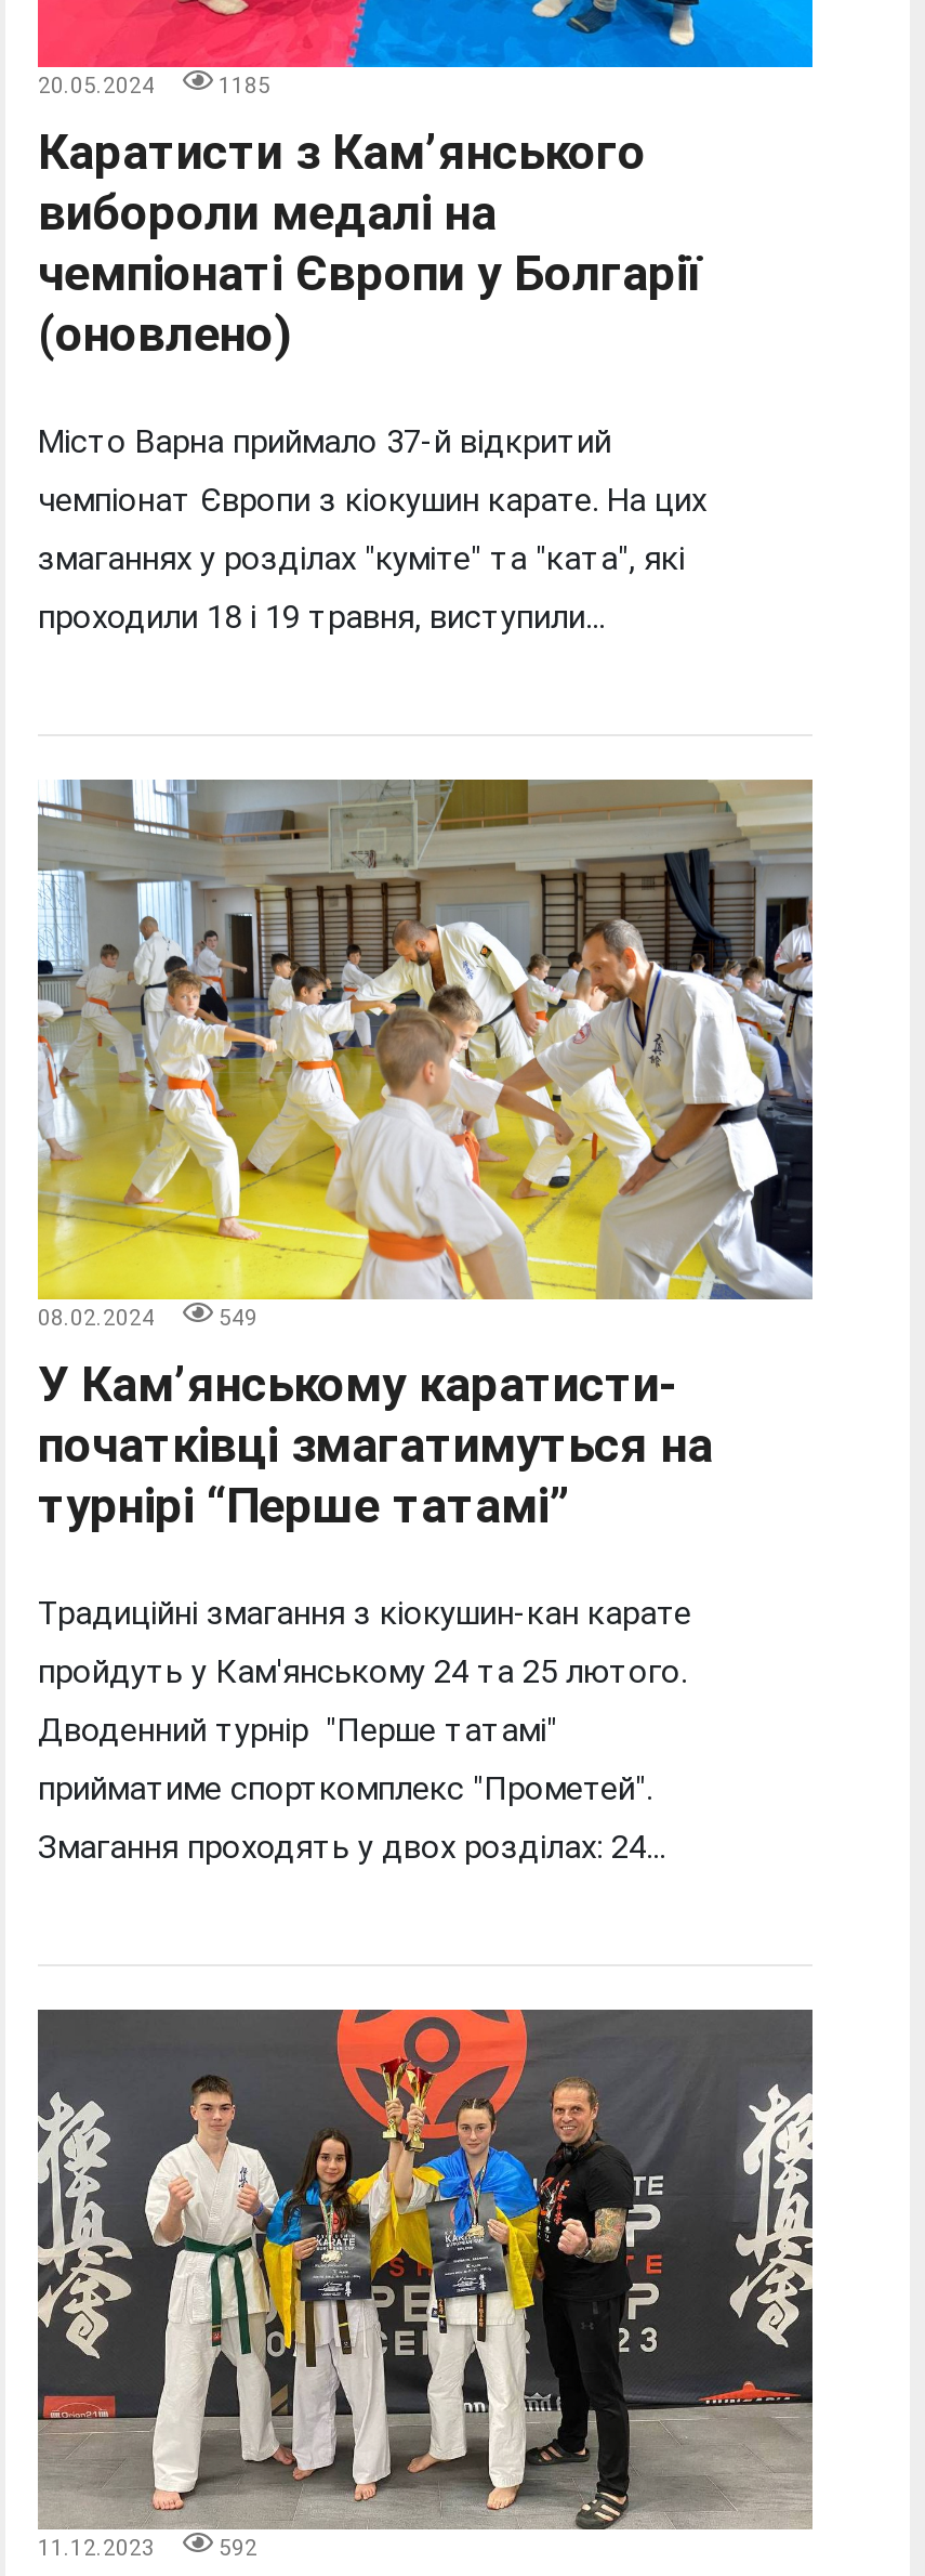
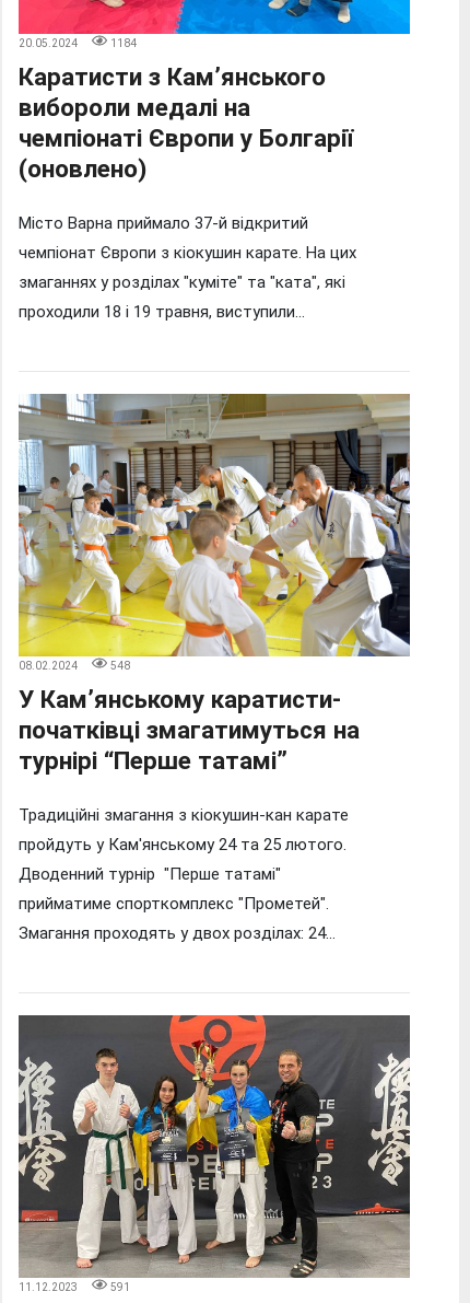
- 1185
+ 1184

- 549
+ 548

- 592
+ 591
